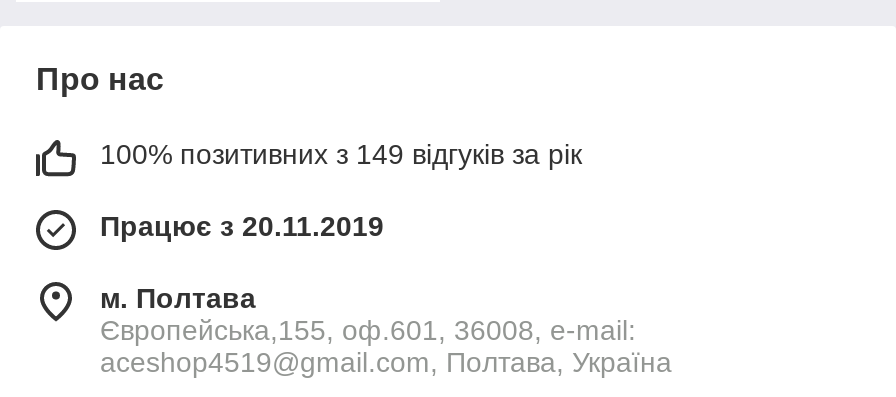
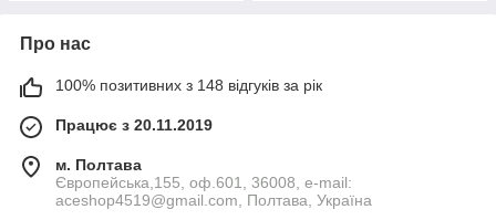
- 100% позитивних з 149 відгуків за рік
+ 100% позитивних з 148 відгуків за рік
